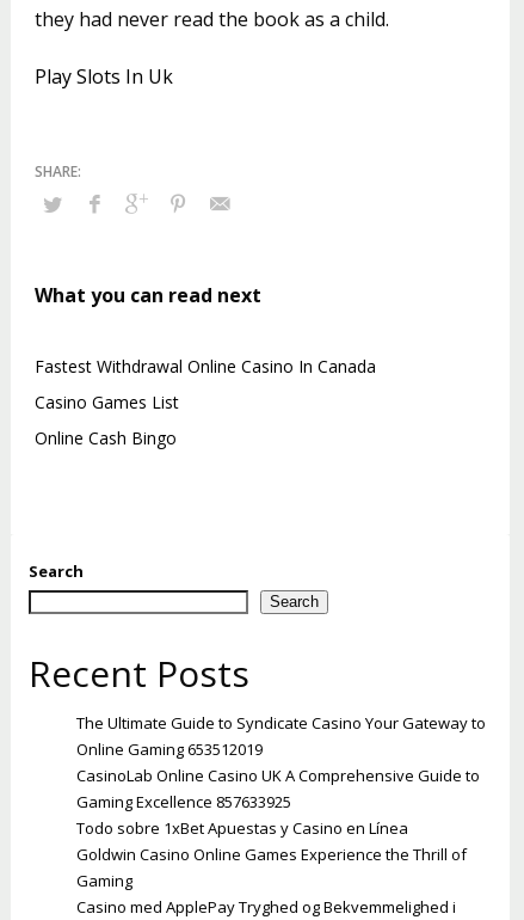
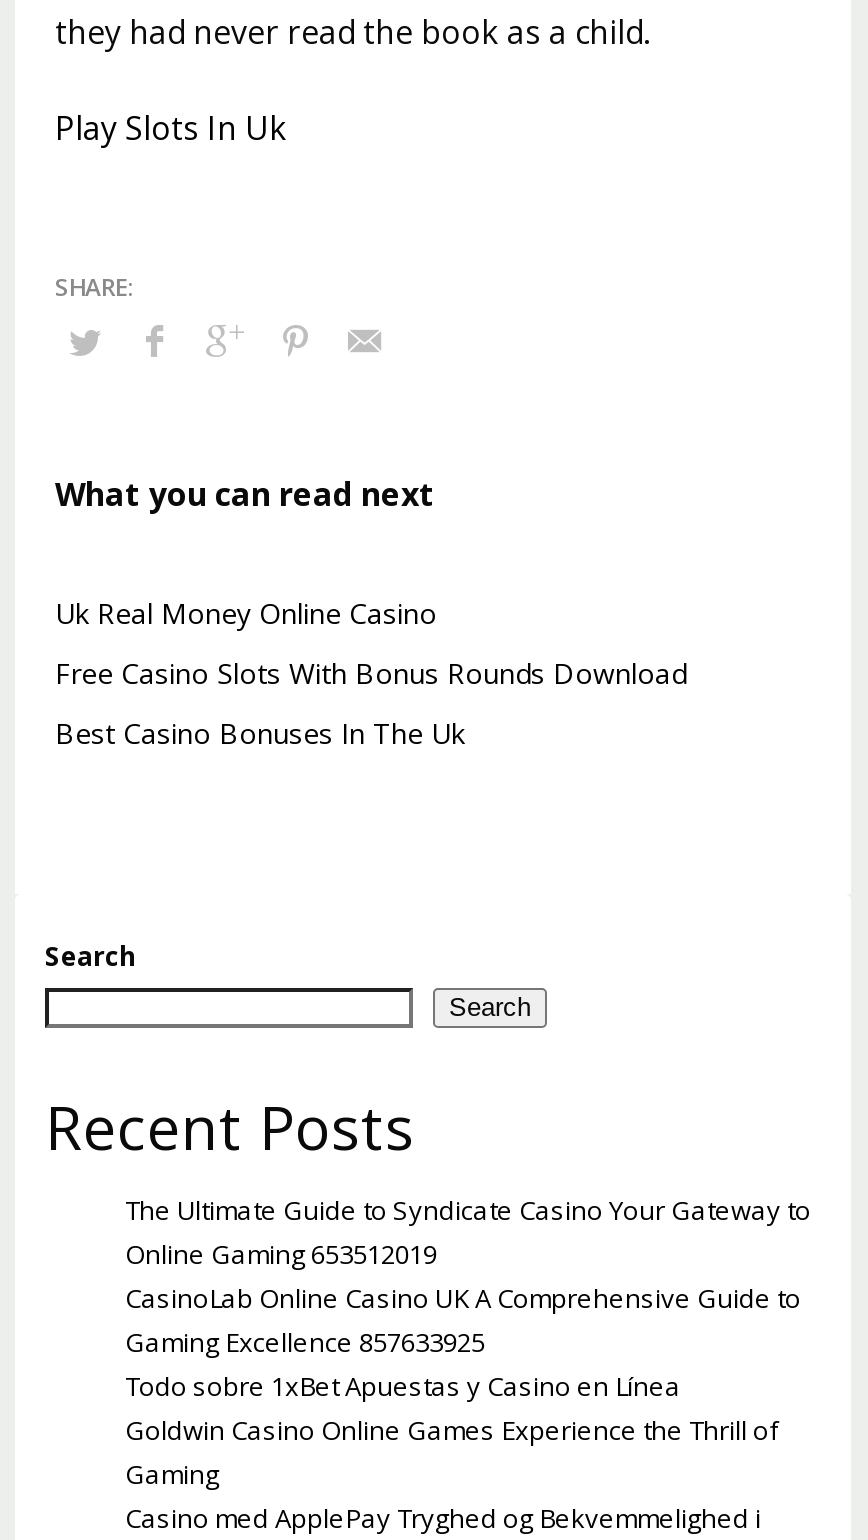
- Fastest Withdrawal Online Casino In Canada
+ Uk Real Money Online Casino

- Casino Games List
+ Free Casino Slots With Bonus Rounds Download

- Online Cash Bingo
+ Best Casino Bonuses In The Uk
